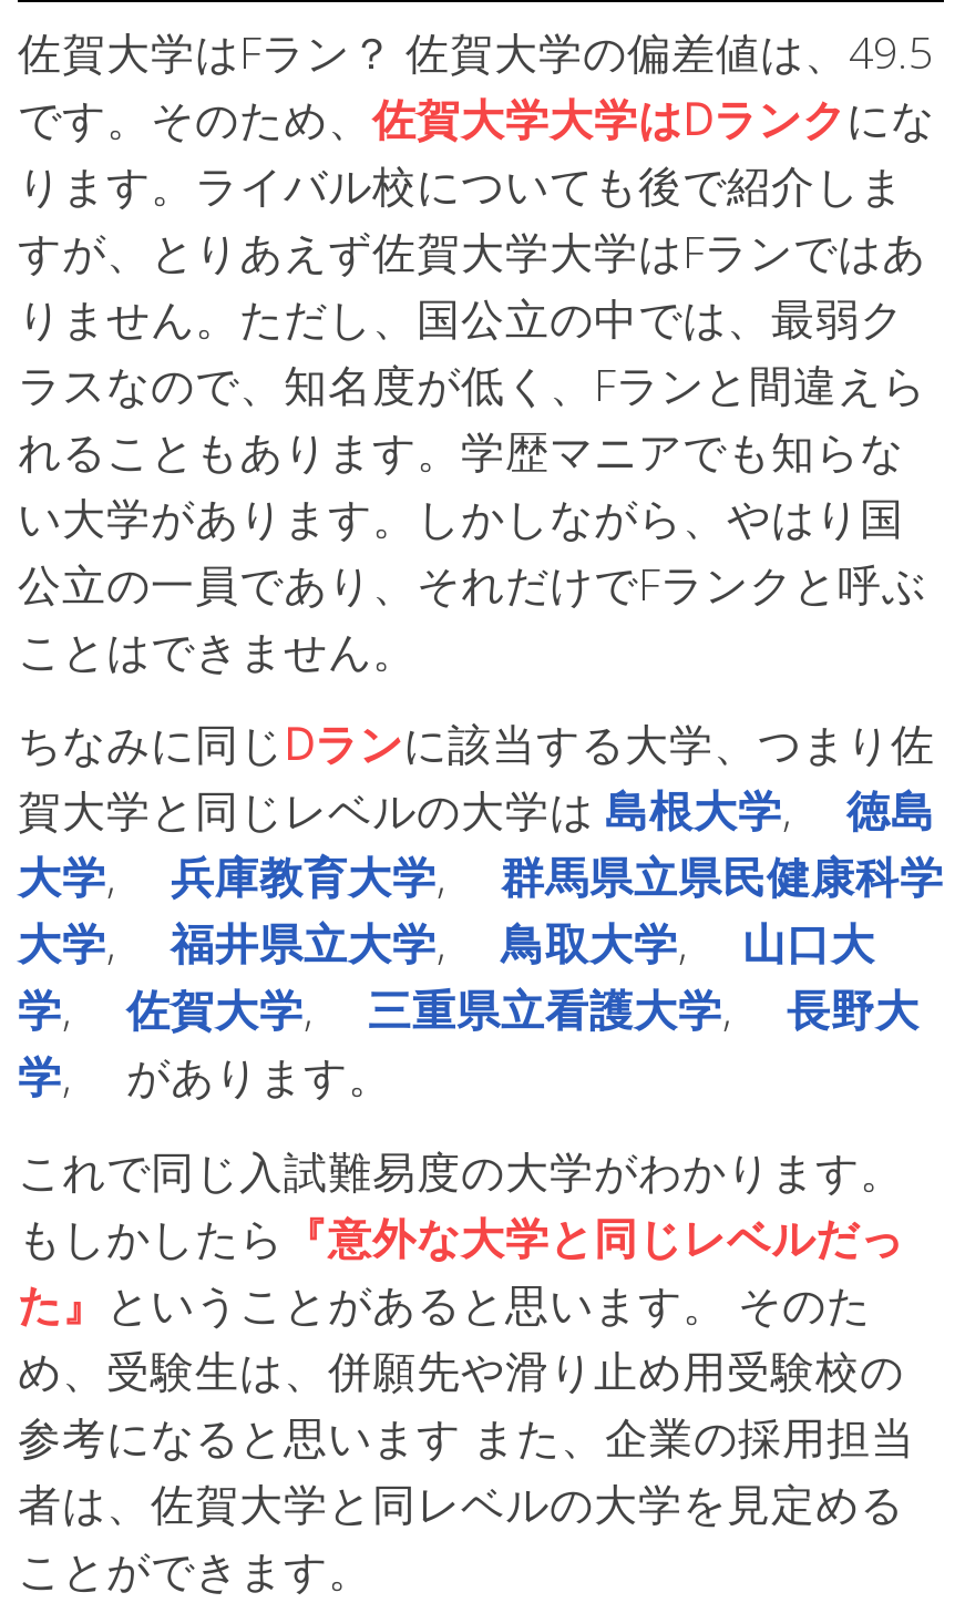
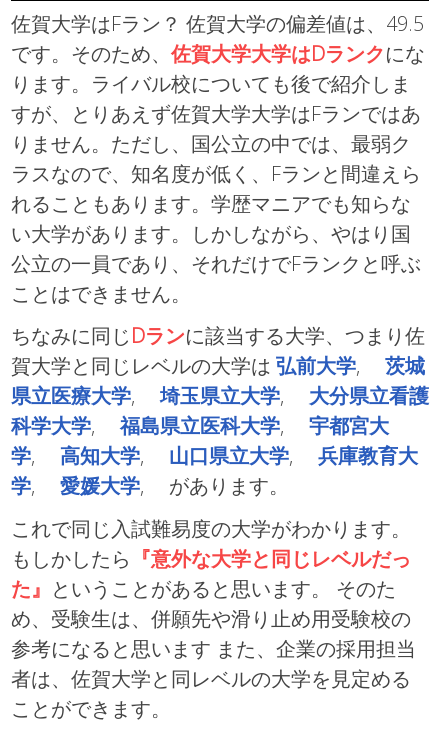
- 賀大学と同じレベルの大学は島根大学,徳島
- 大学,兵庫教育大学,群馬県立県民健康科学
- 大学,福井県立大学,鳥取大学,山口大
- 学,佐賀大学,三重県立看護大学,長野大
- 学, があります。
+ 賀大学と同じレベルの大学は弘前大学,茨城
+ 県立医療大学,埼玉県立大学,大分県立看護
+ 科学大学,福島県立医科大学,宇都宮大
+ 学,高知大学,山口県立大学,兵庫教育大
+ 学,愛媛大学, があります。
